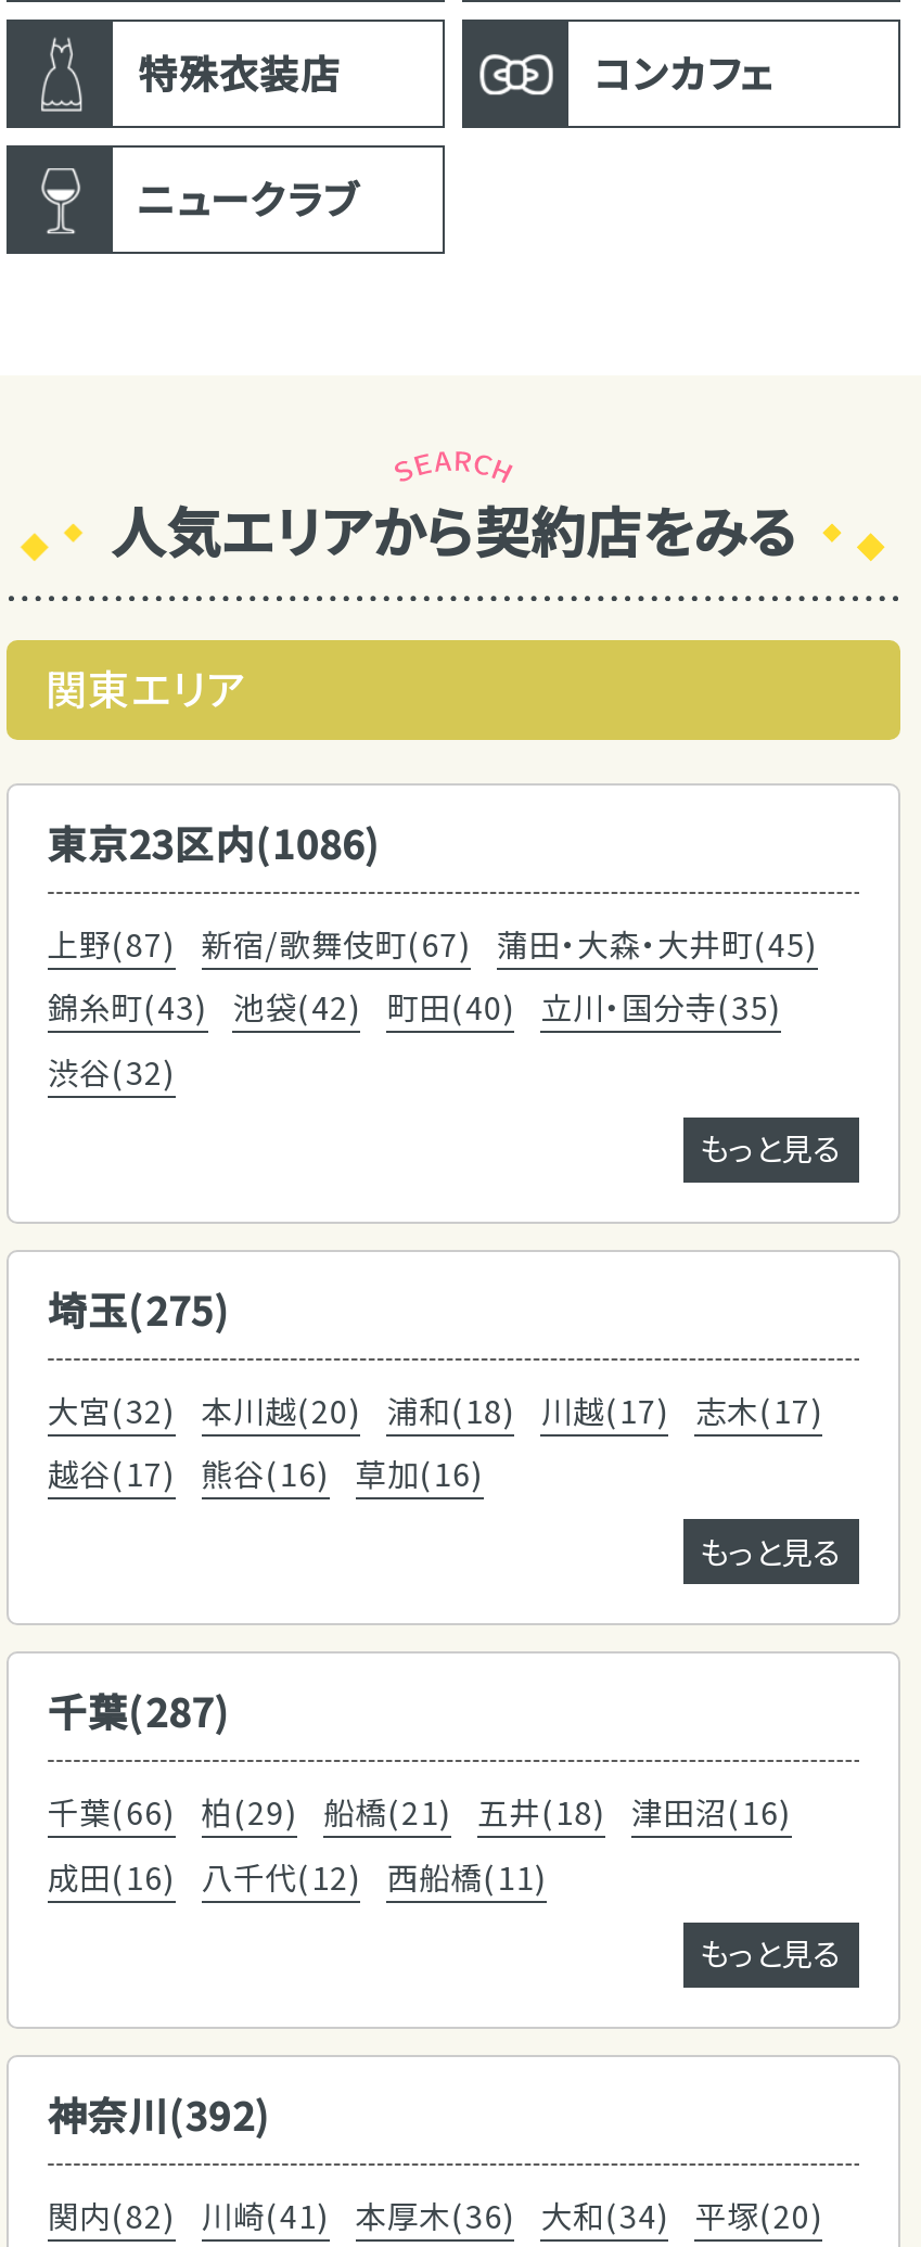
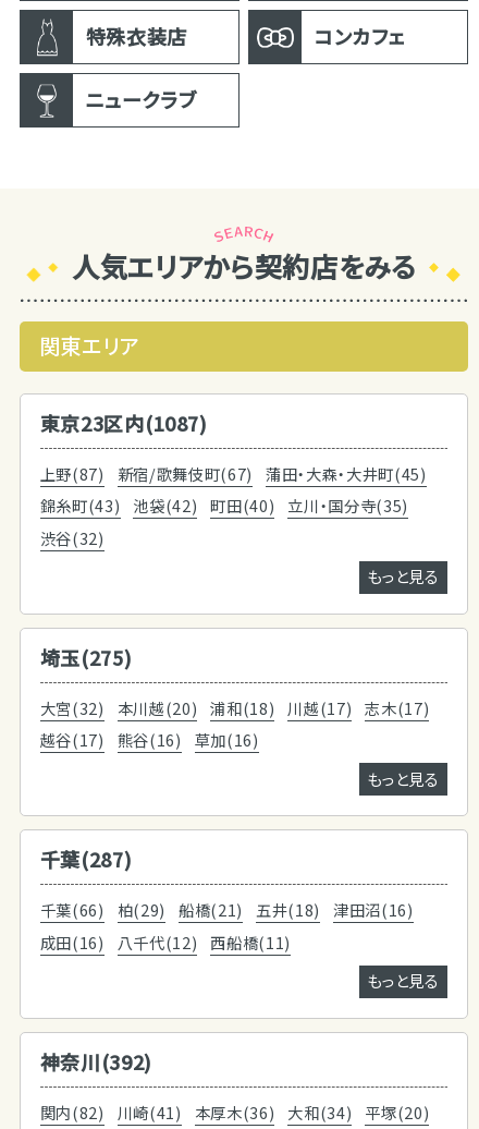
- 東京23区内(1086)
+ 東京23区内(1087)
